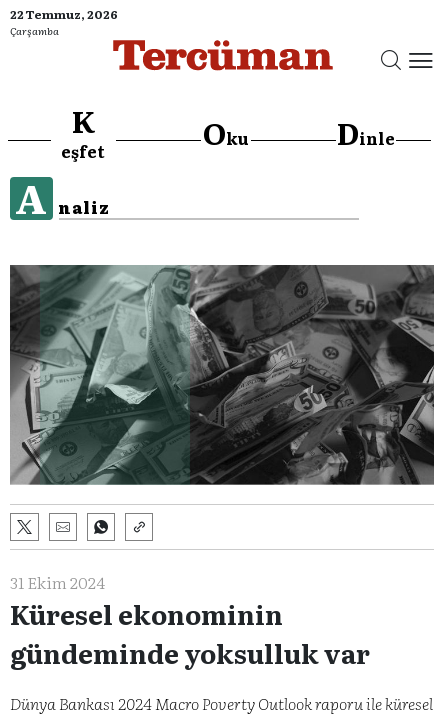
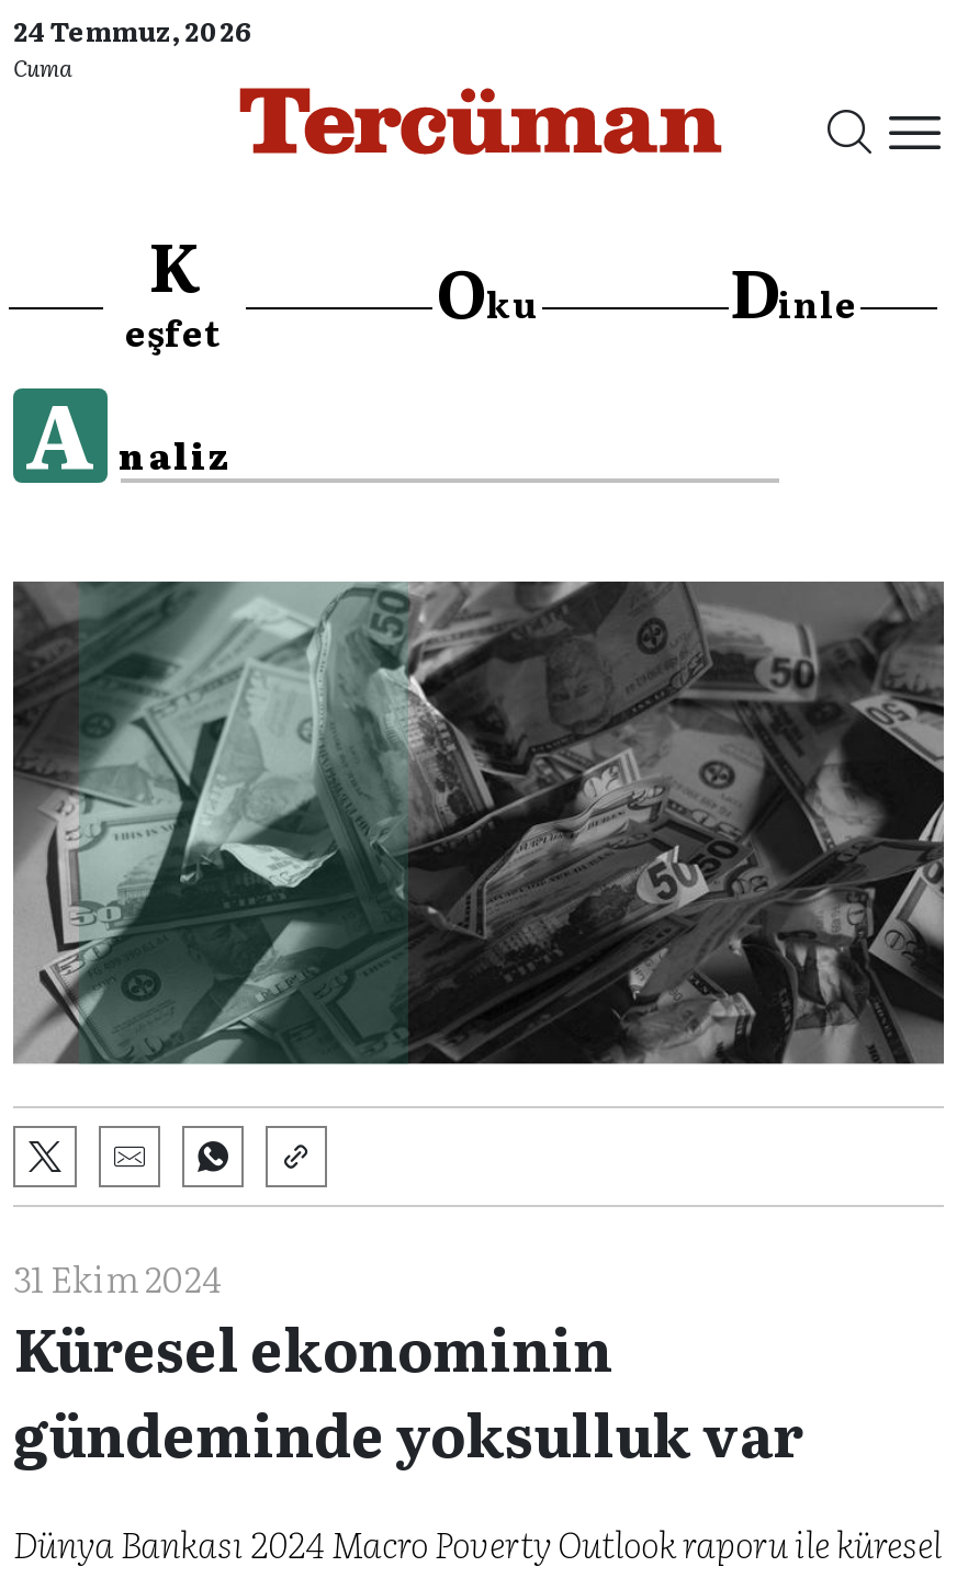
- 22 Temmuz, 2026
- Çarşamba
+ 24 Temmuz, 2026
+ Cuma
